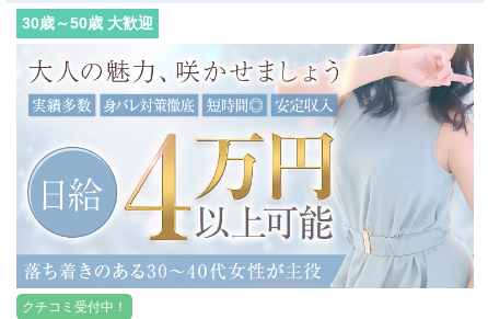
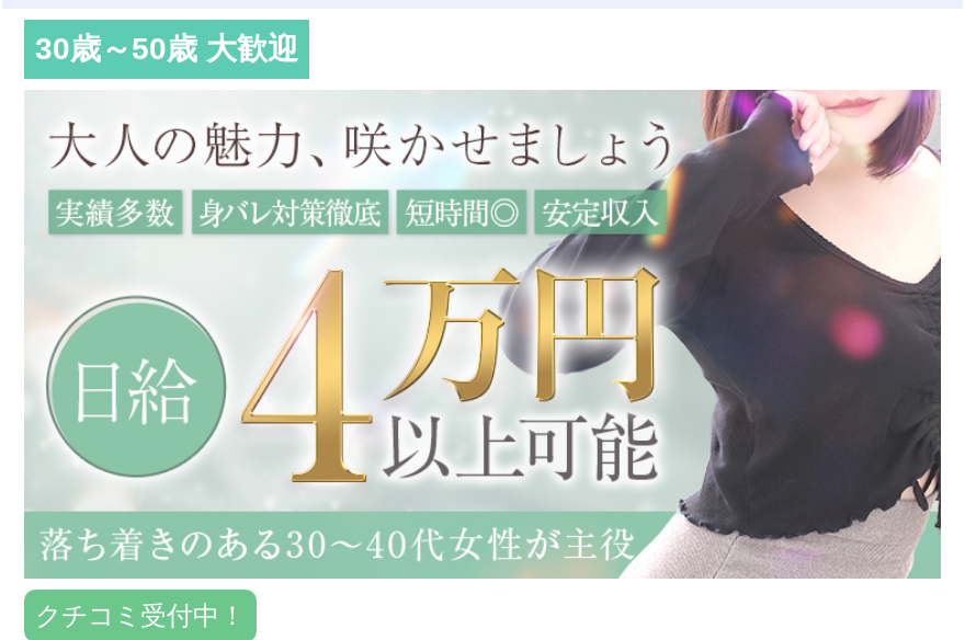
- [image]
+ [image]
